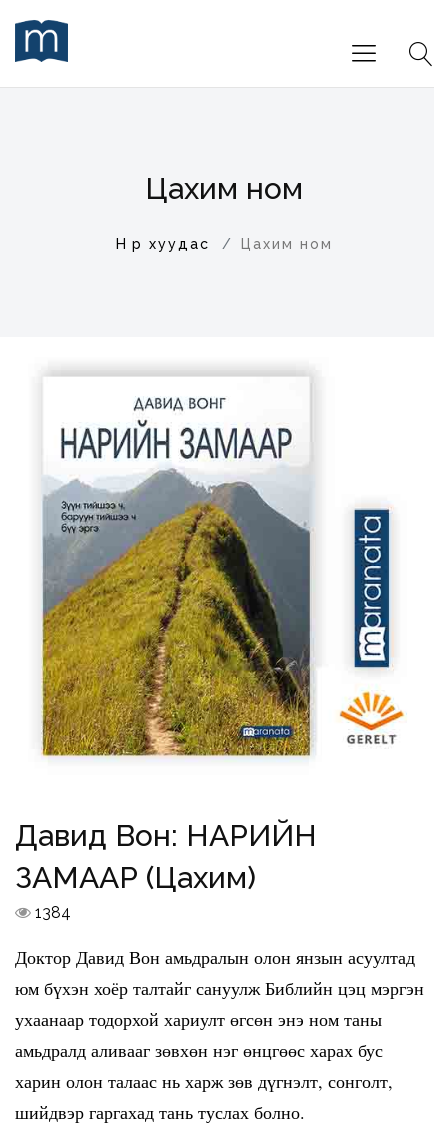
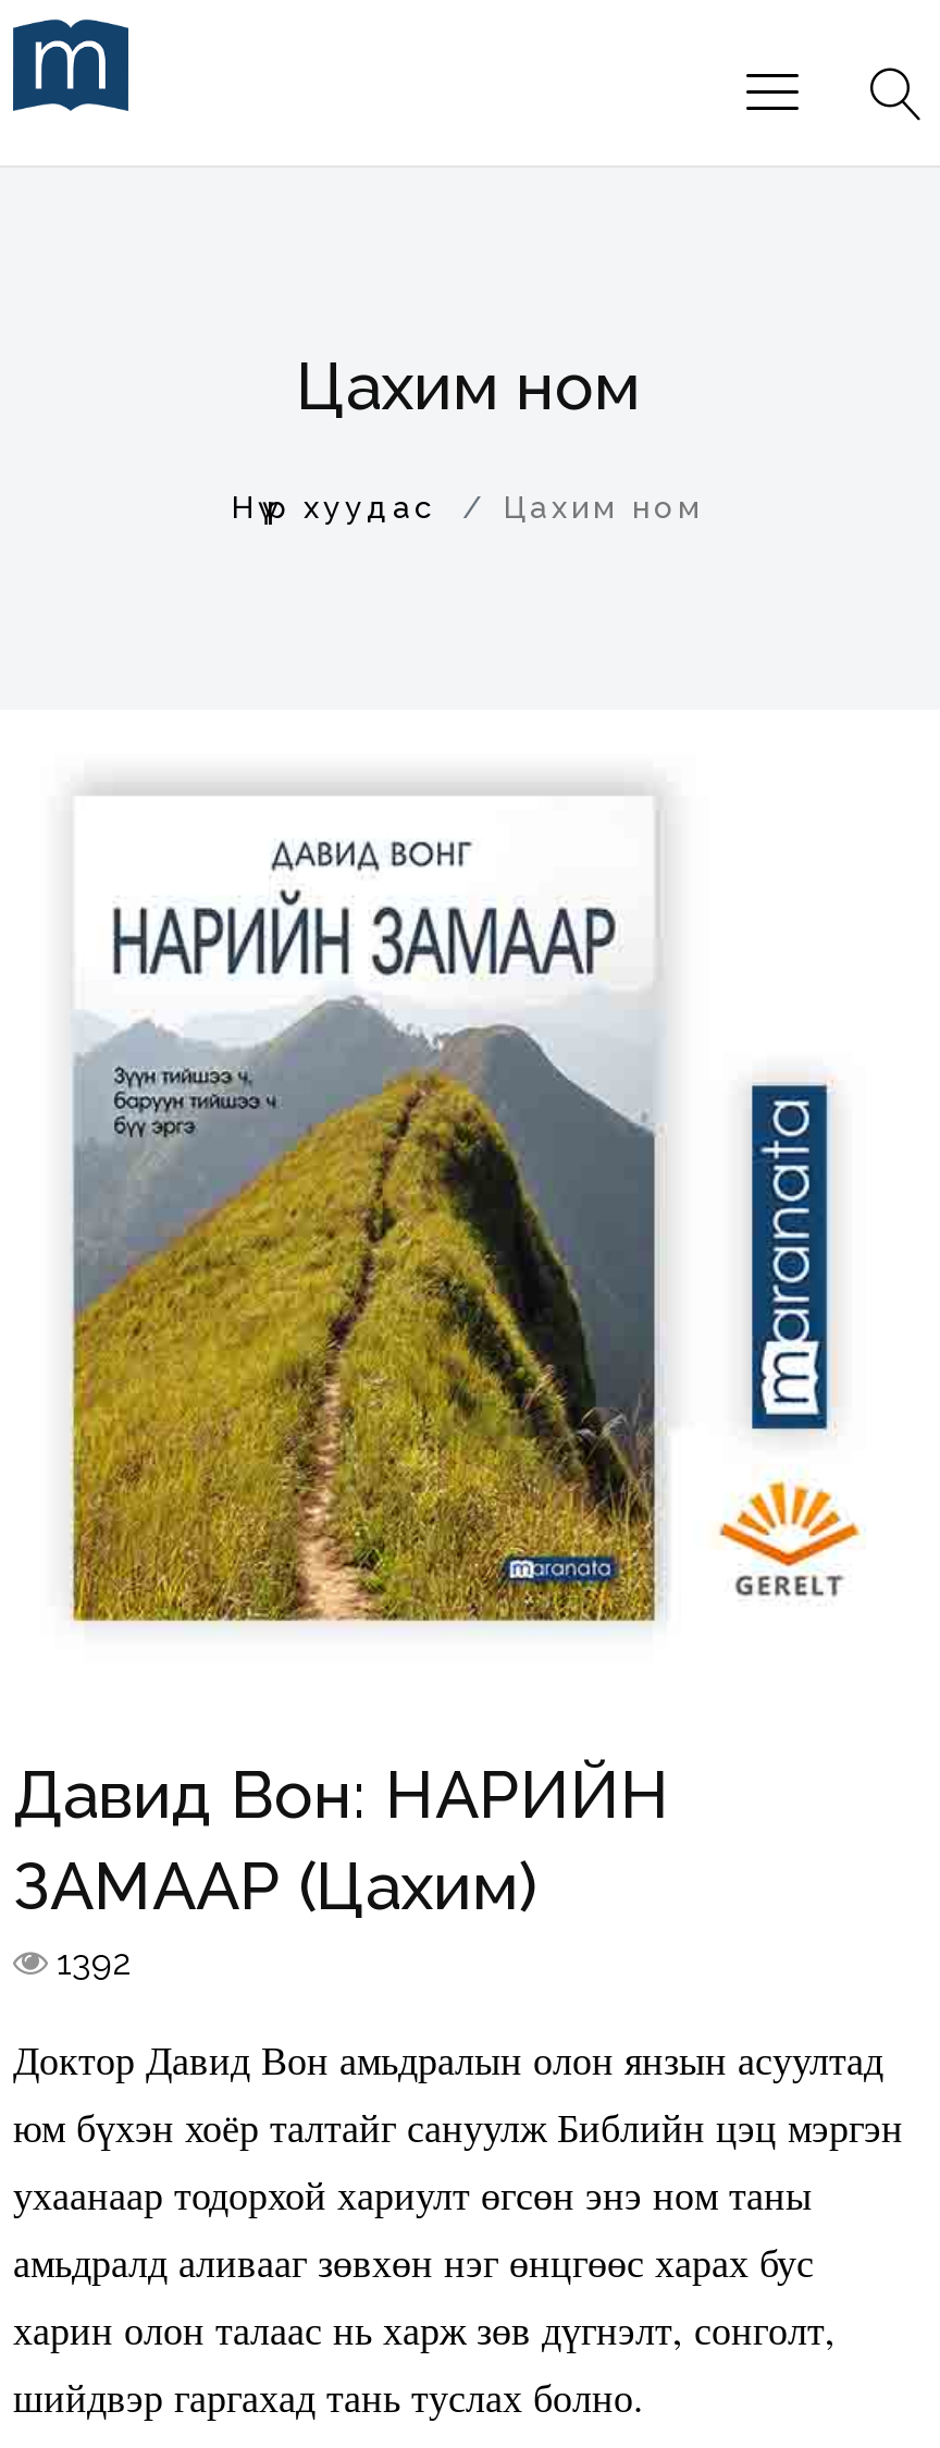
- 1384
+ 1392
